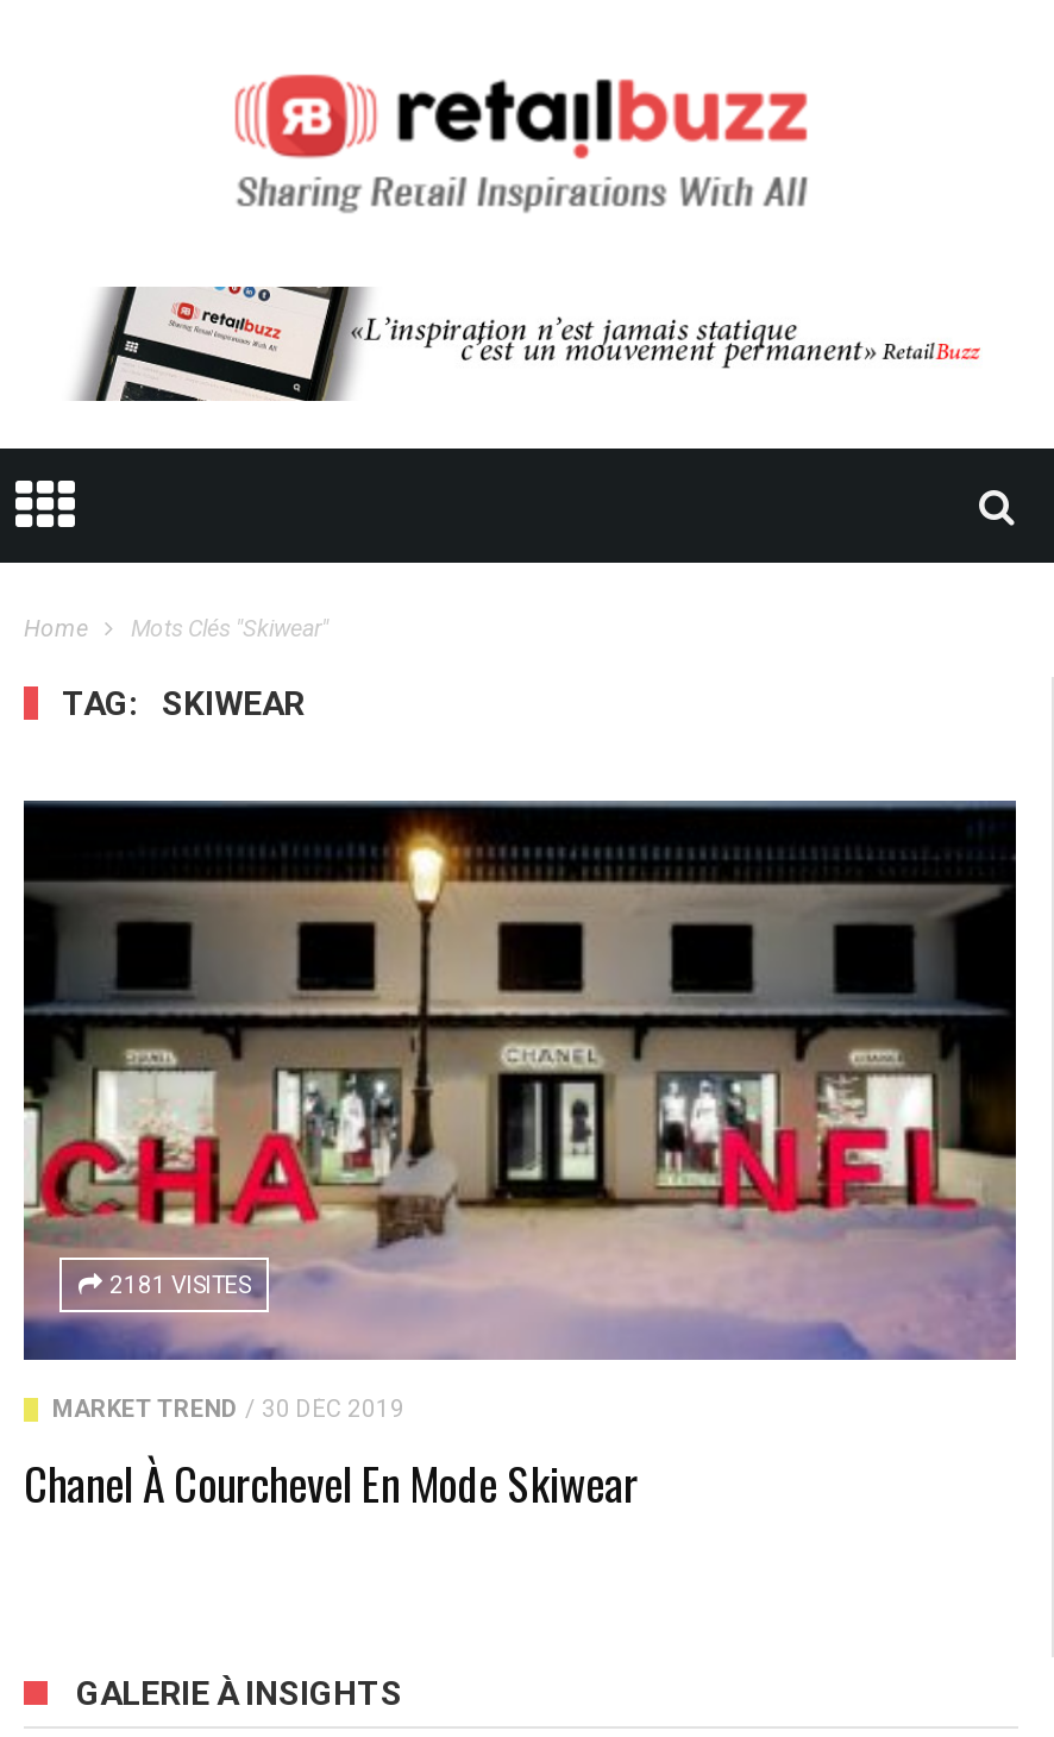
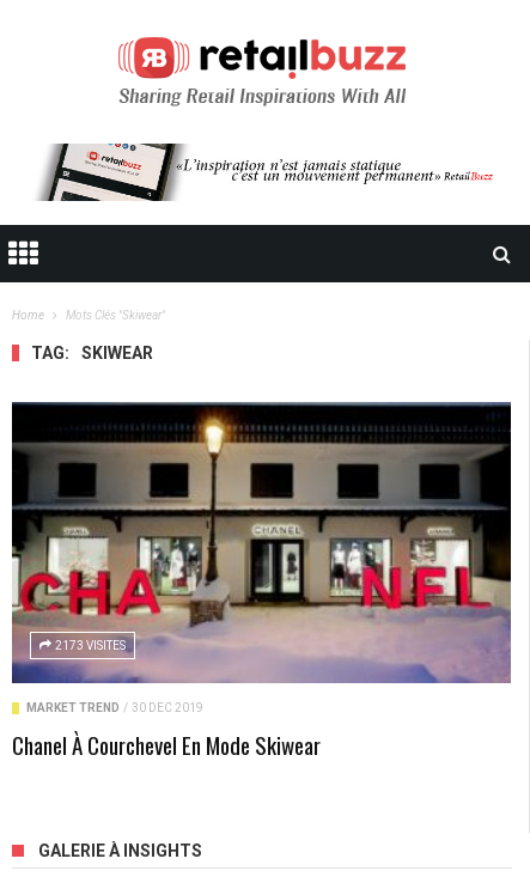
- 2181 VISITES
+ 2173 VISITES
